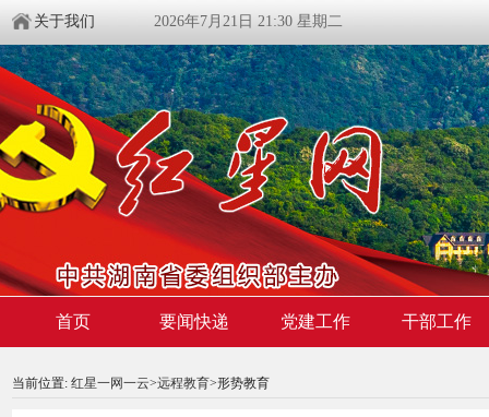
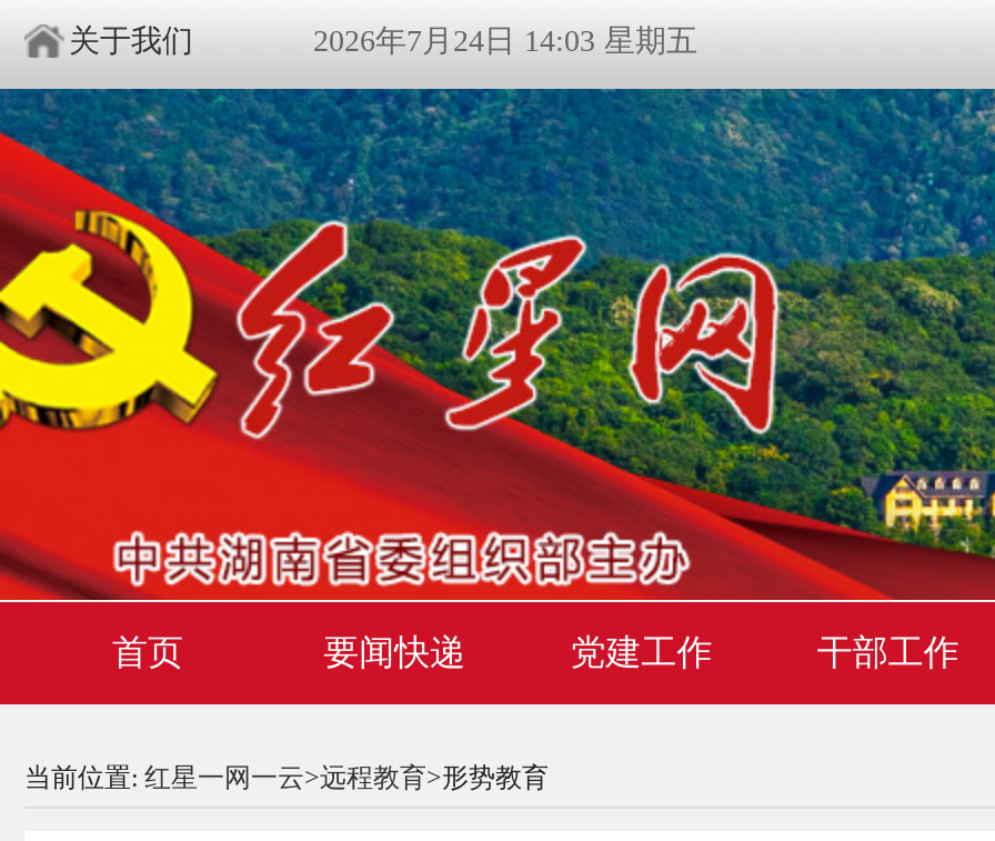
- 2026年7月21日 21:30 星期二
+ 2026年7月24日 14:03 星期五
